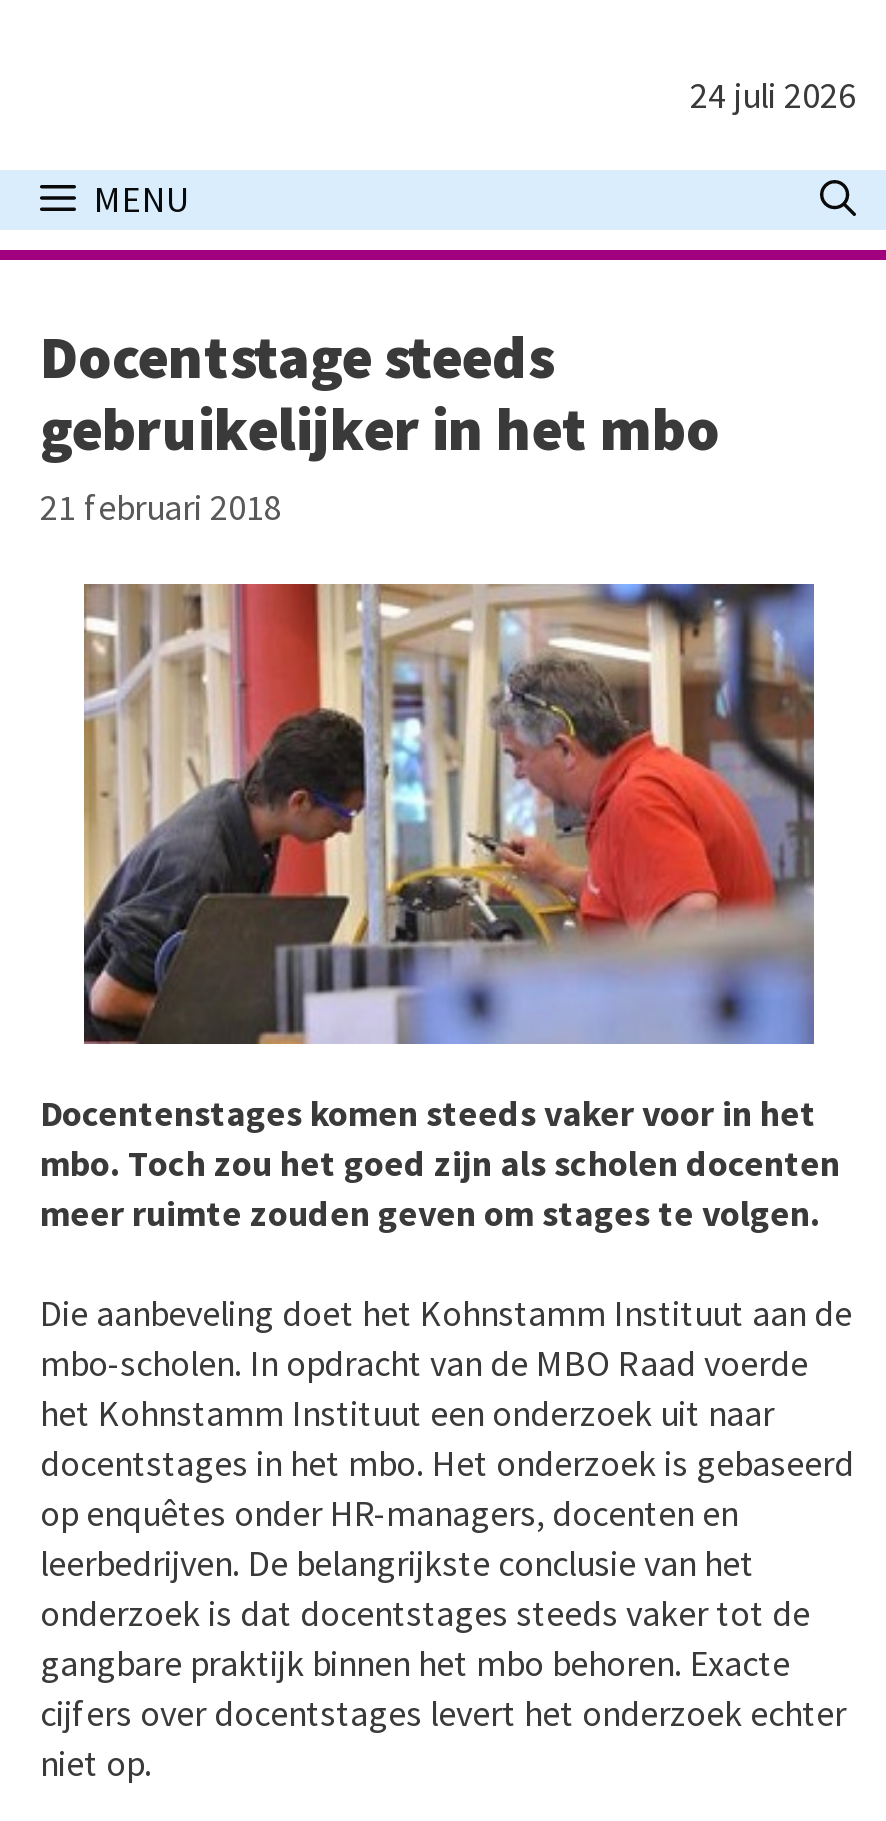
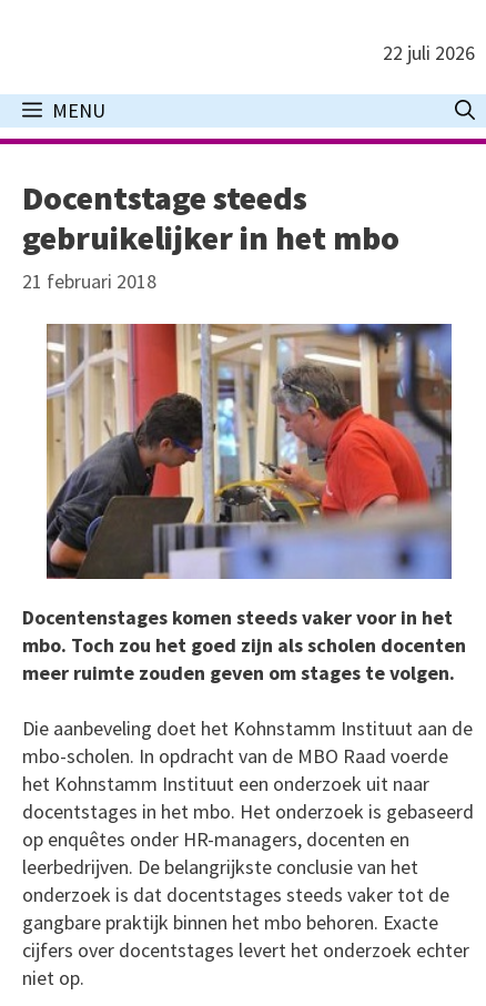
- 24 juli 2026
+ 22 juli 2026
